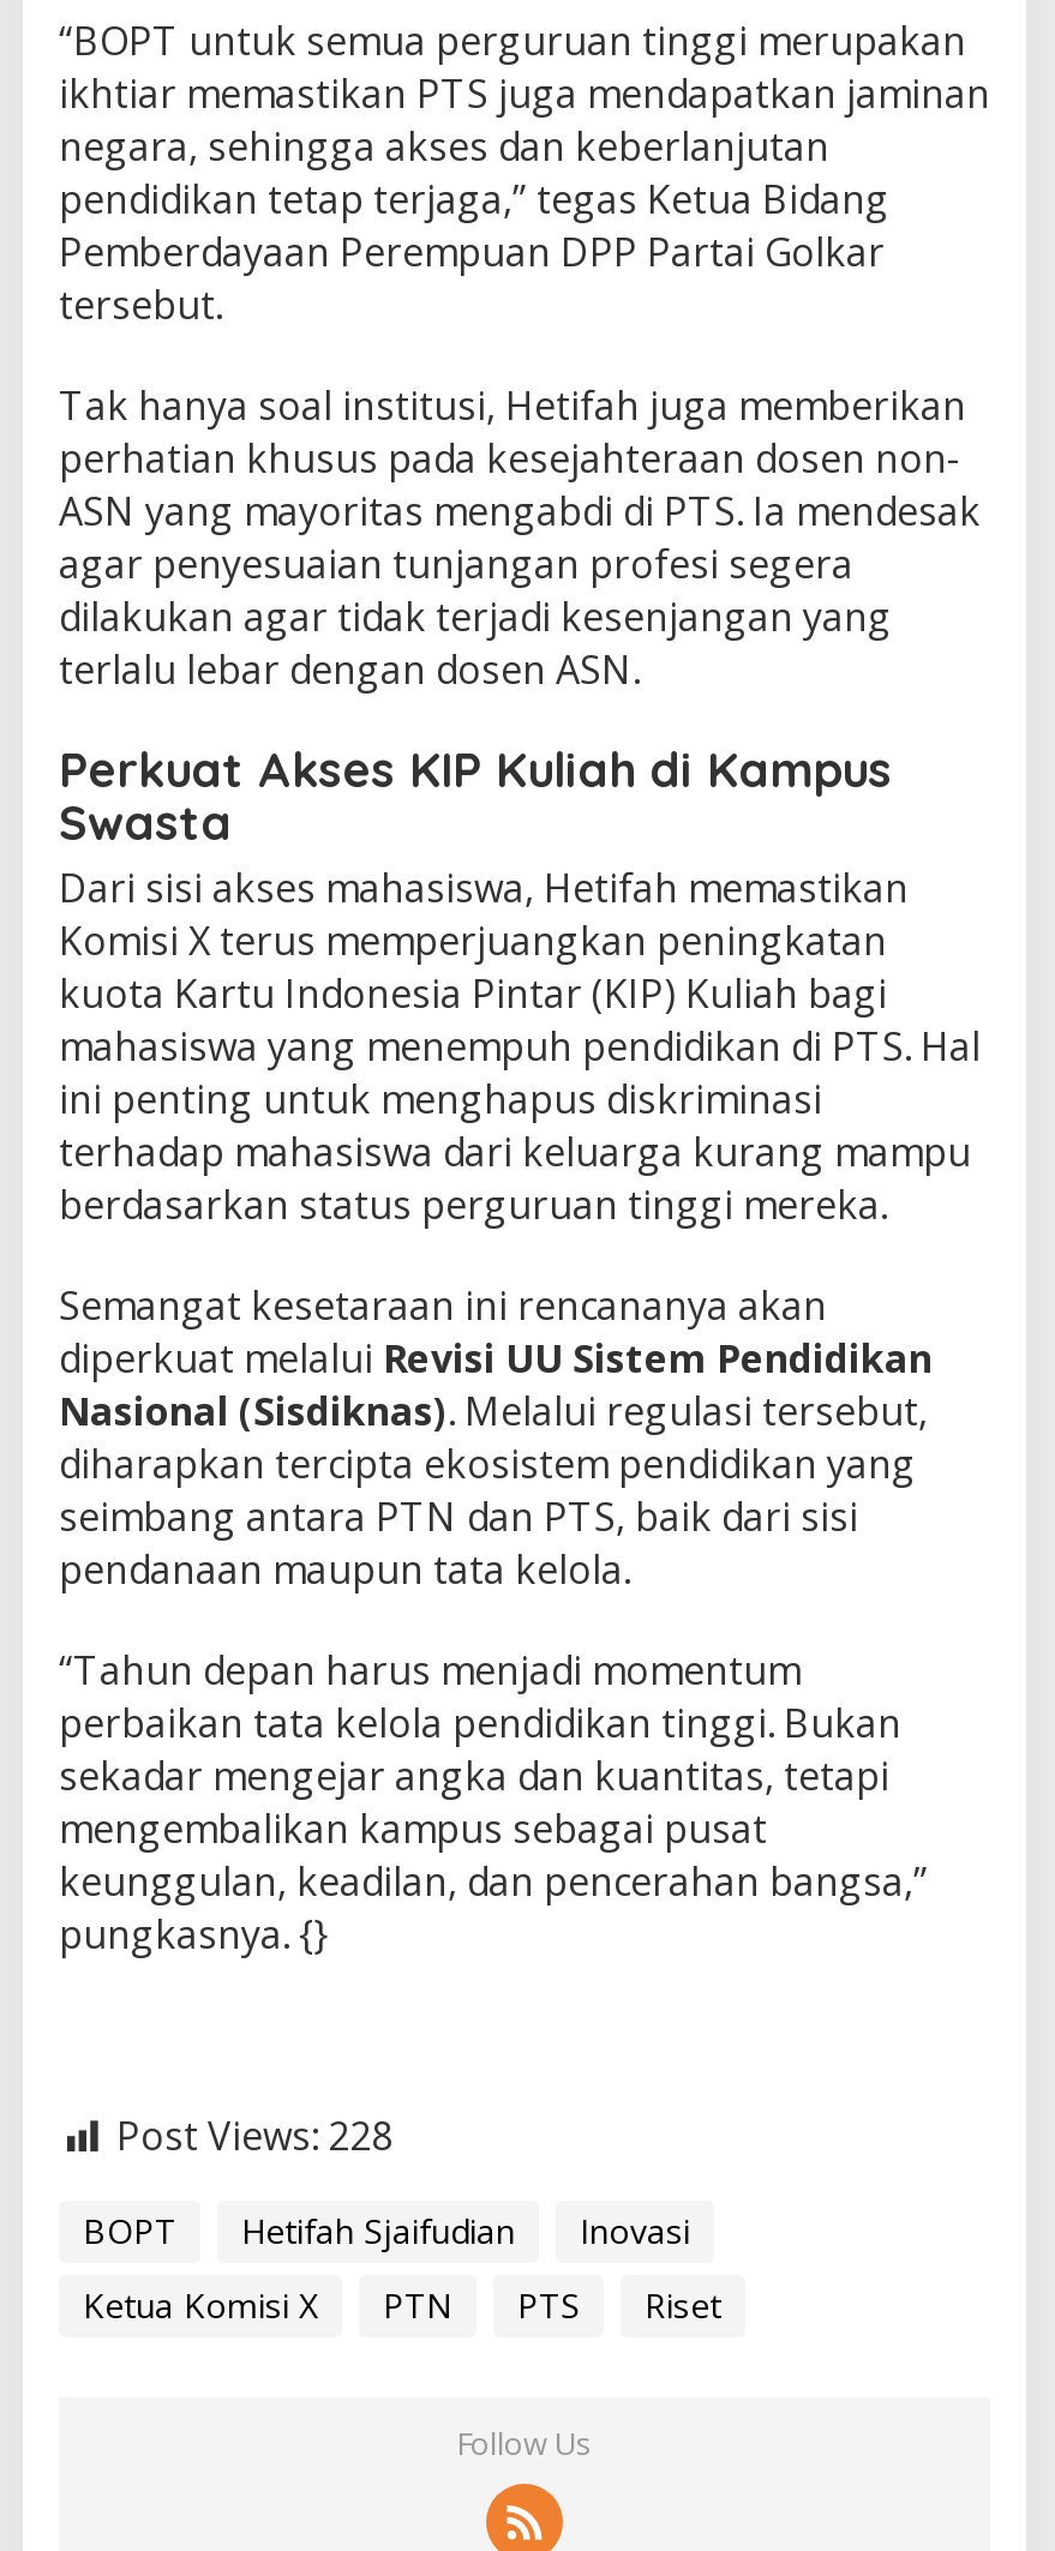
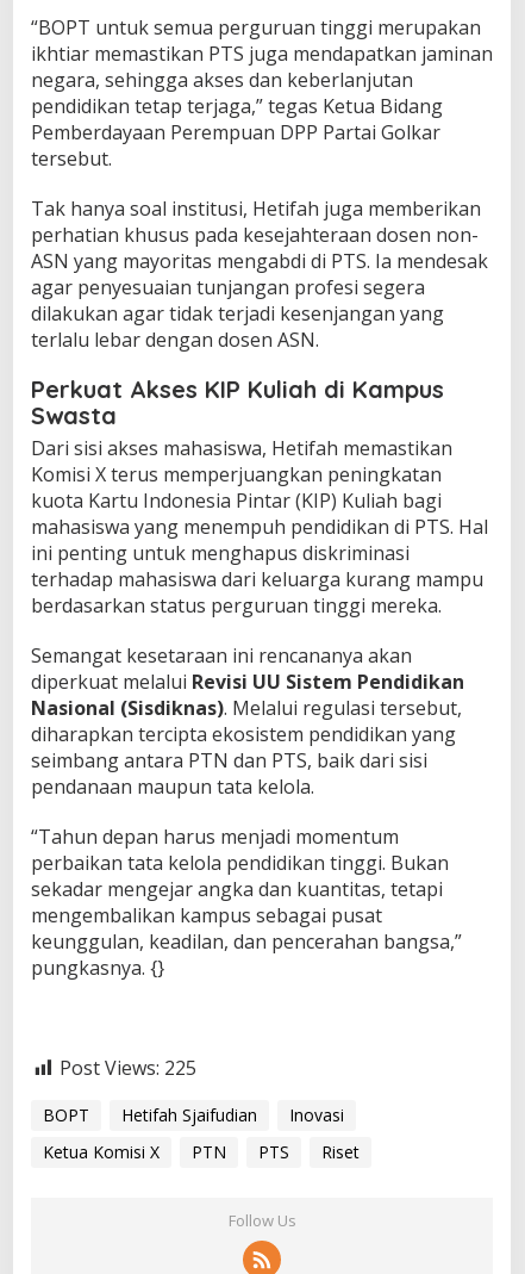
- Post Views: 228
+ Post Views: 225
